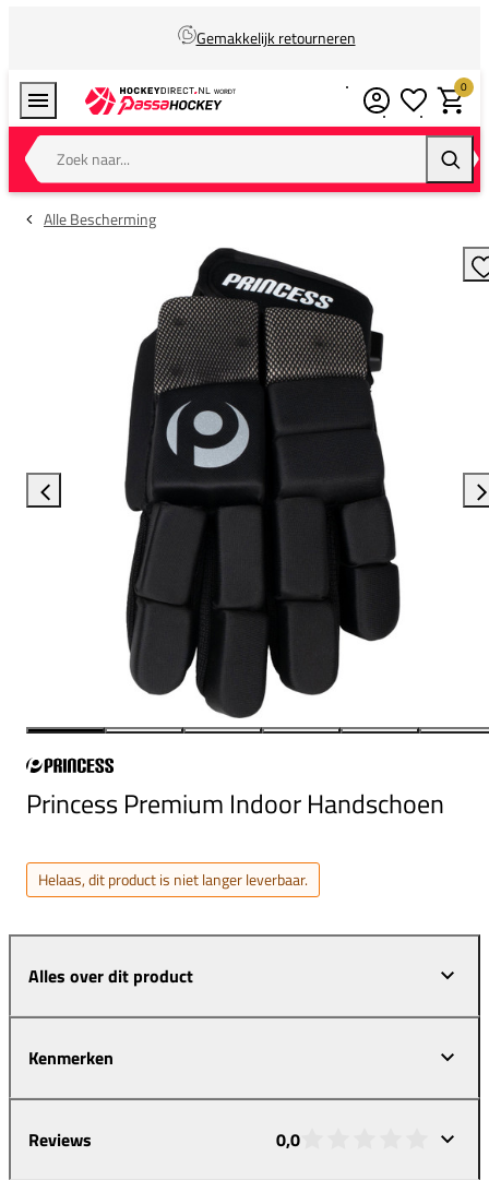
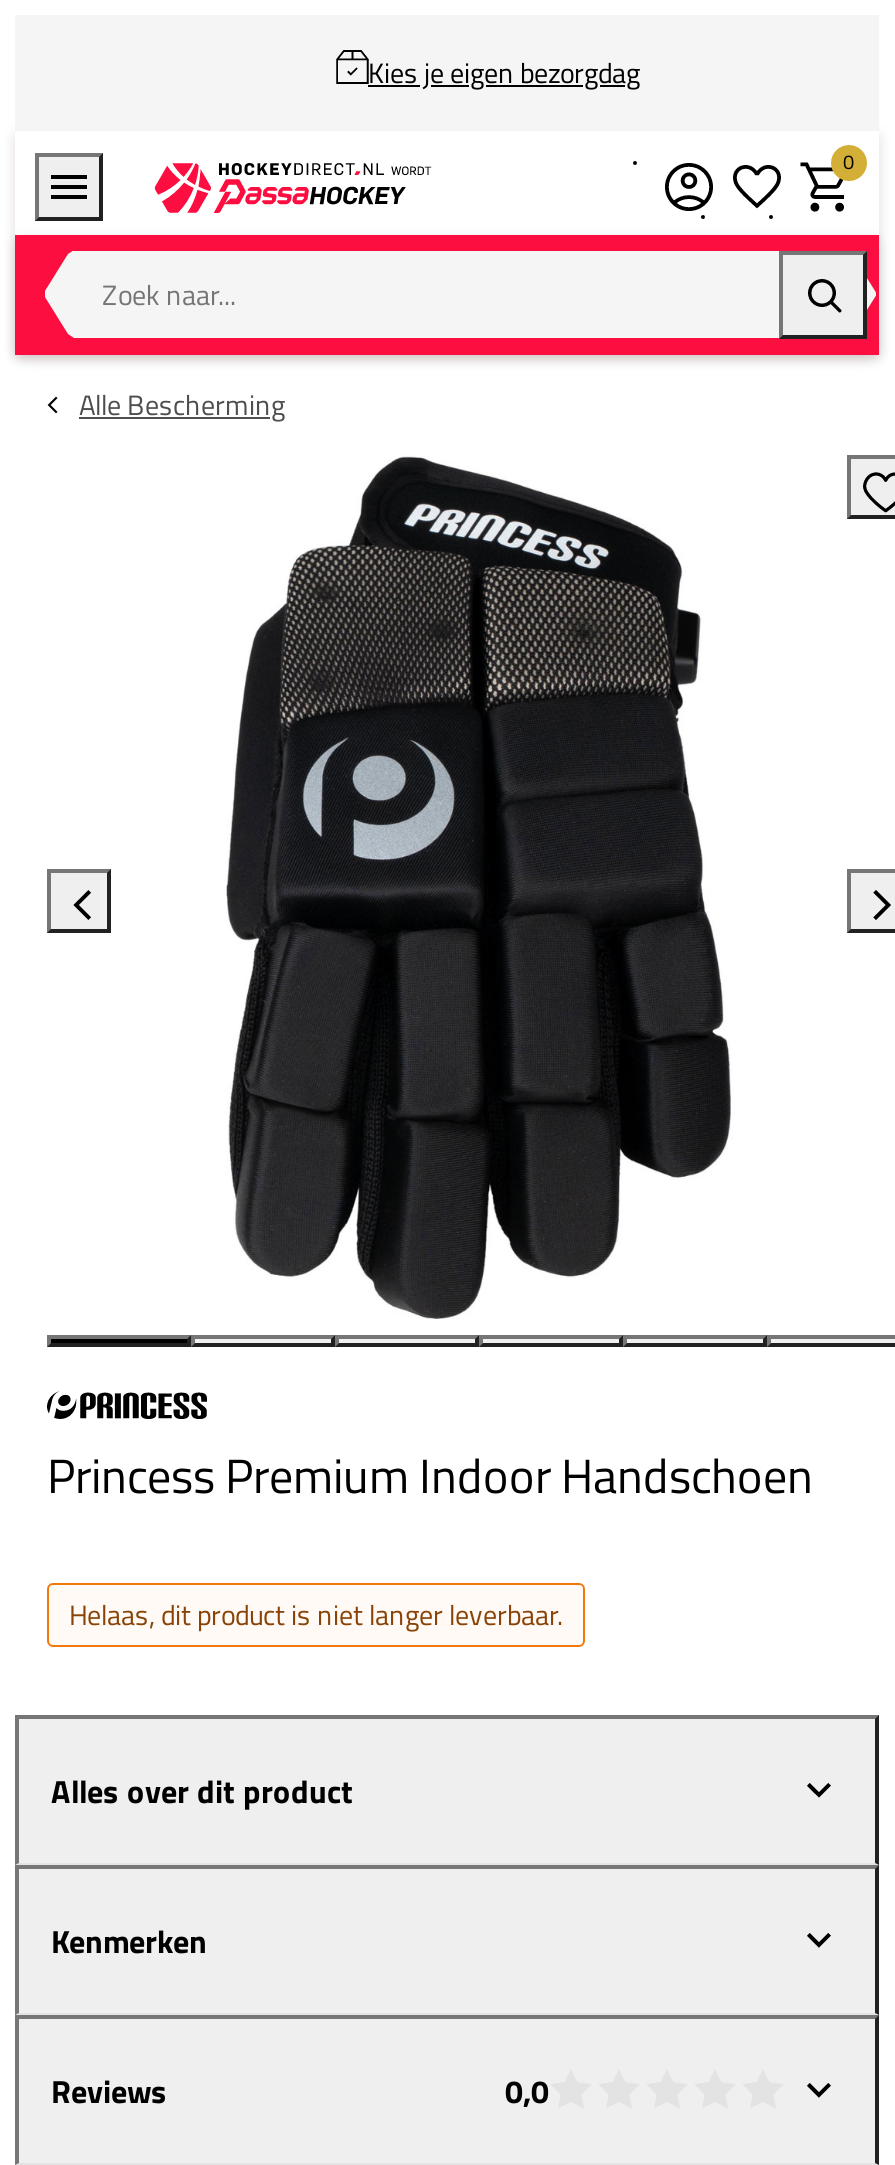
- Gemakkelijk retourneren
+ Kies je eigen bezorgdag
